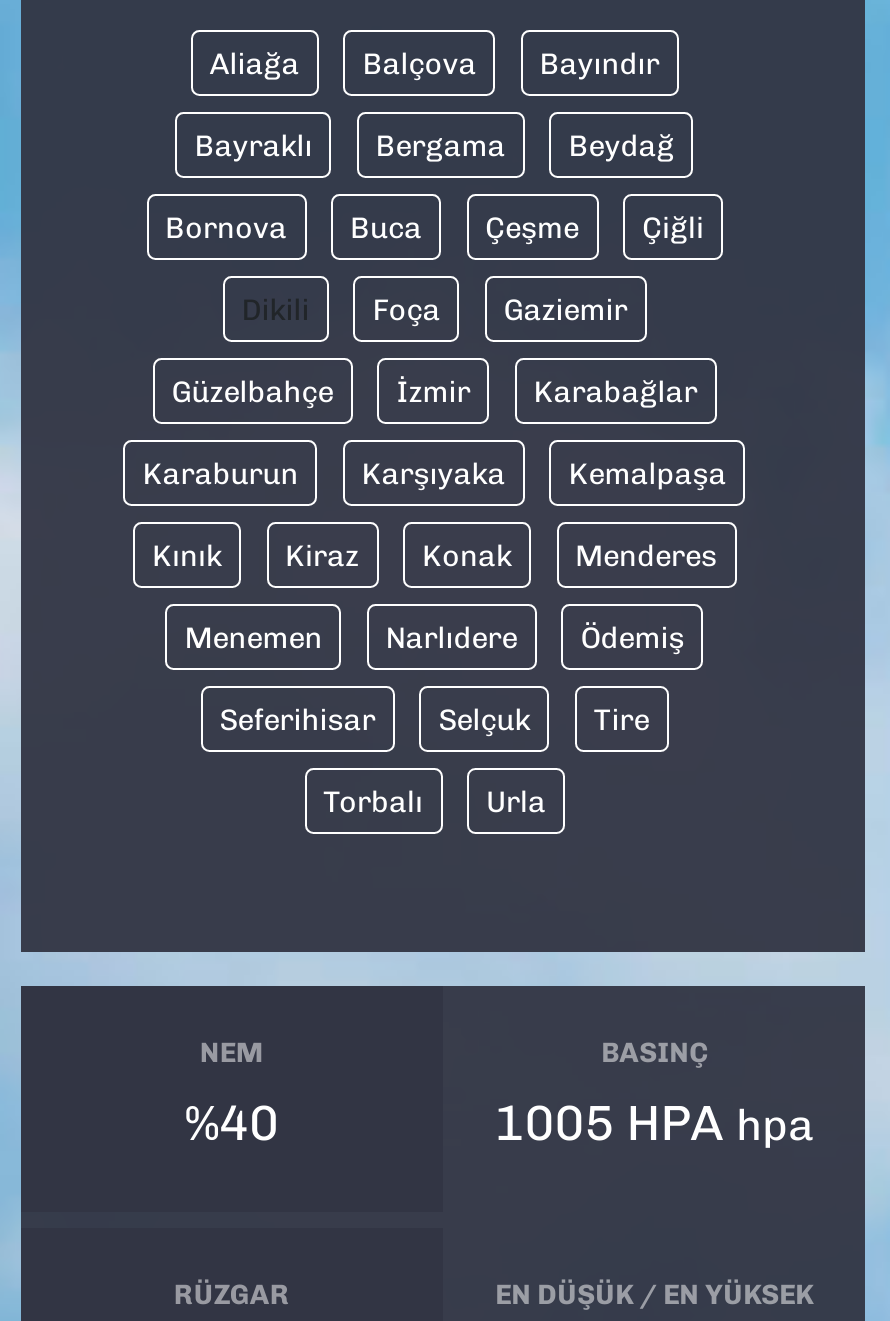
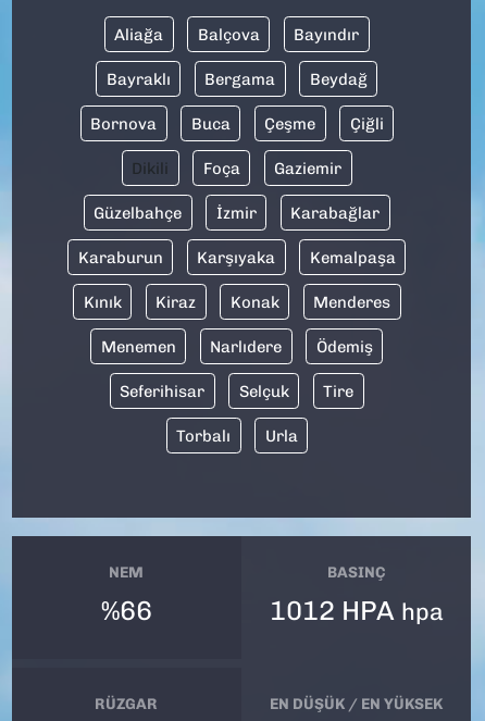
- %40
+ %66

- 1005 HPA hpa
+ 1012 HPA hpa
